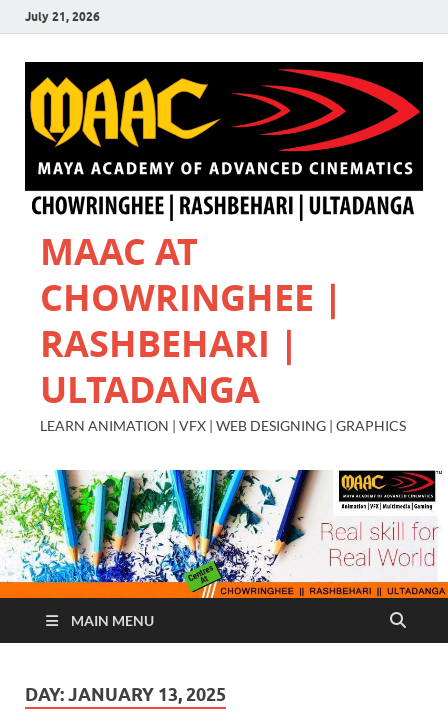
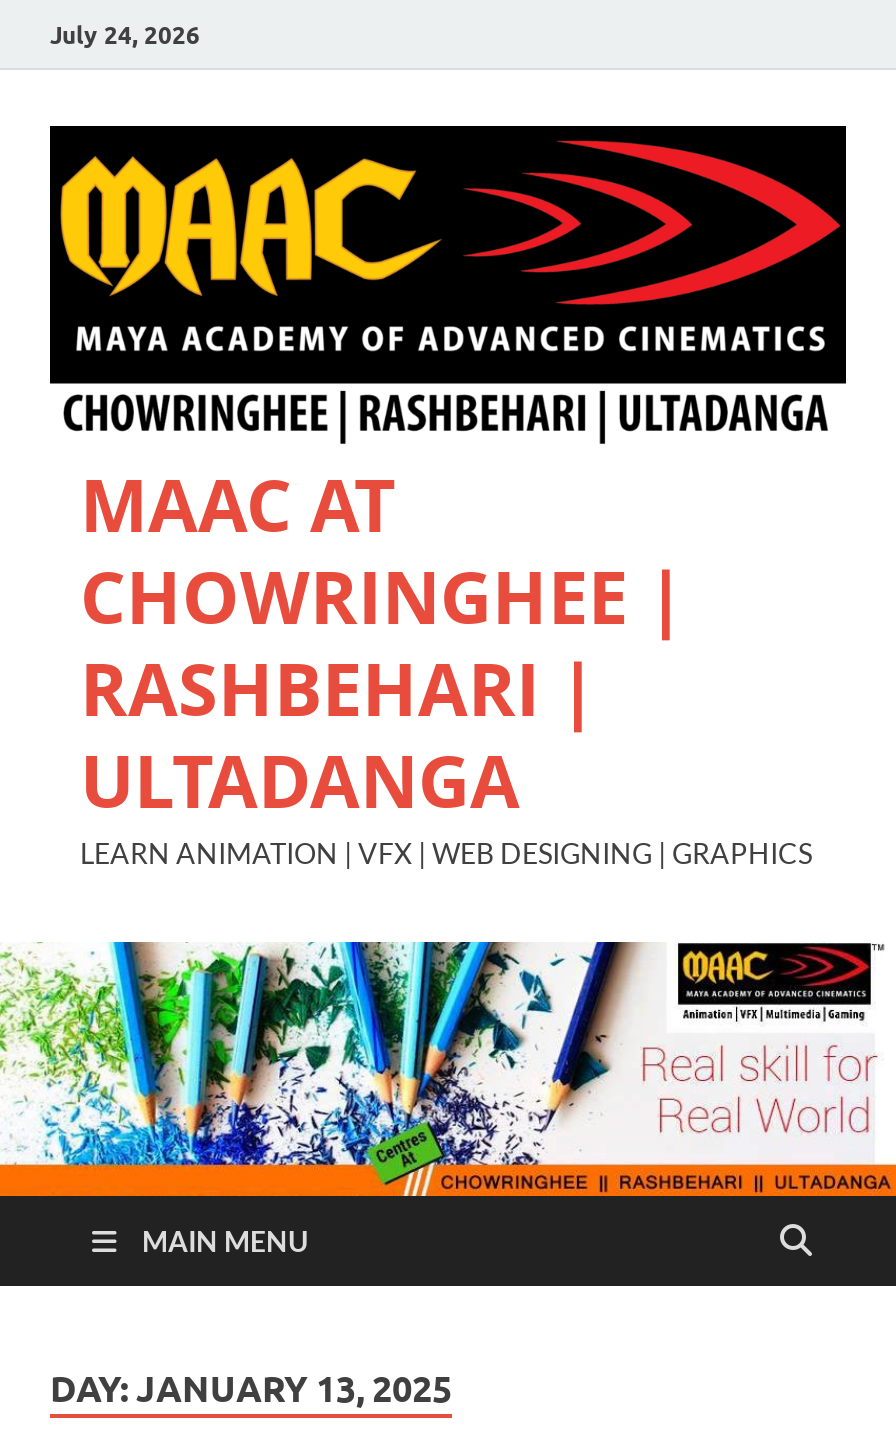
- July 21, 2026
+ July 24, 2026
